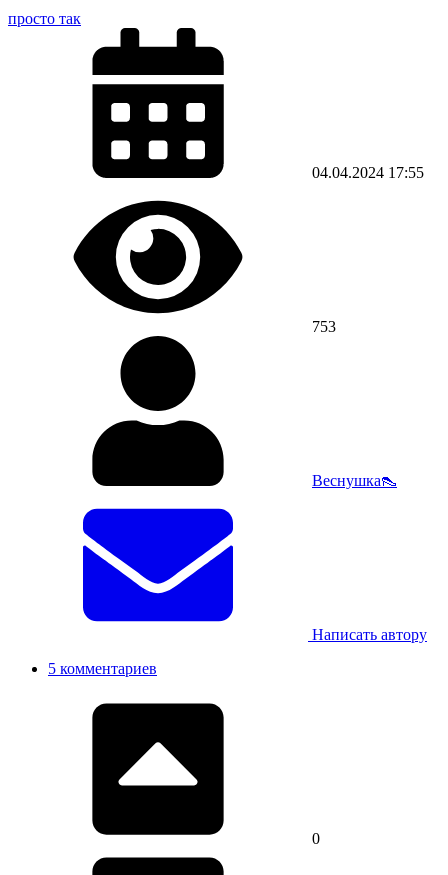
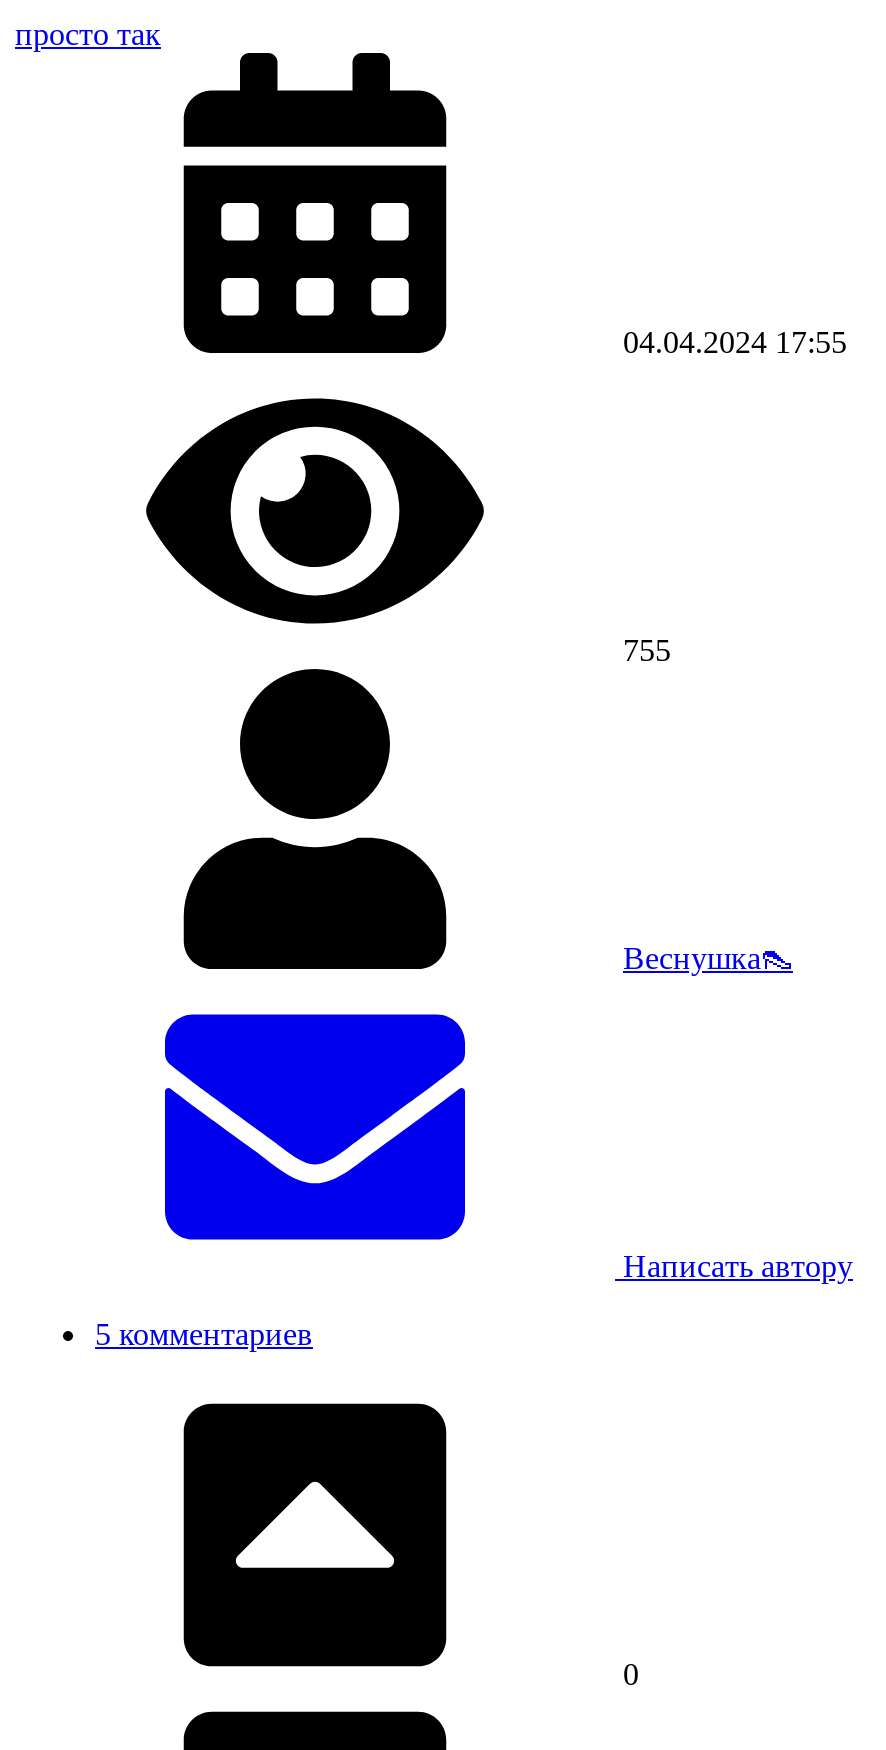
- 753
+ 755
